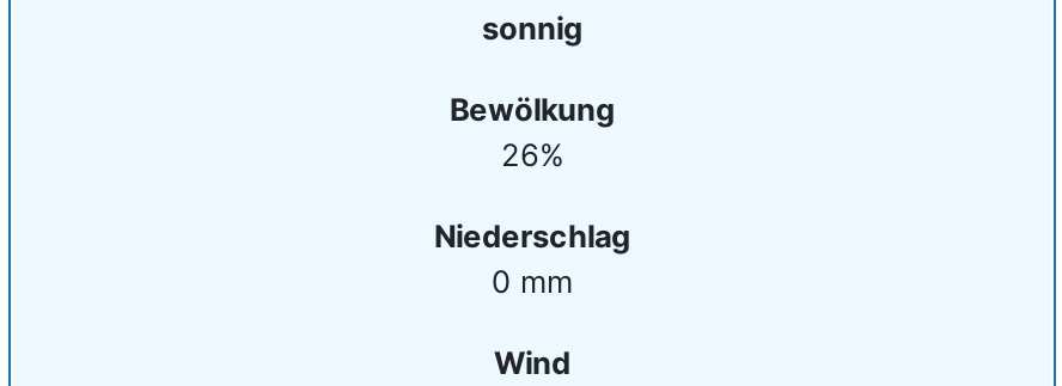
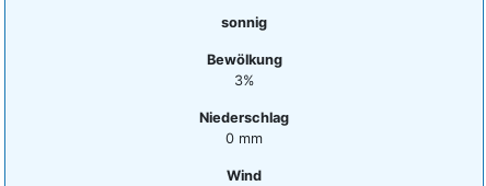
- 26%
+ 3%
